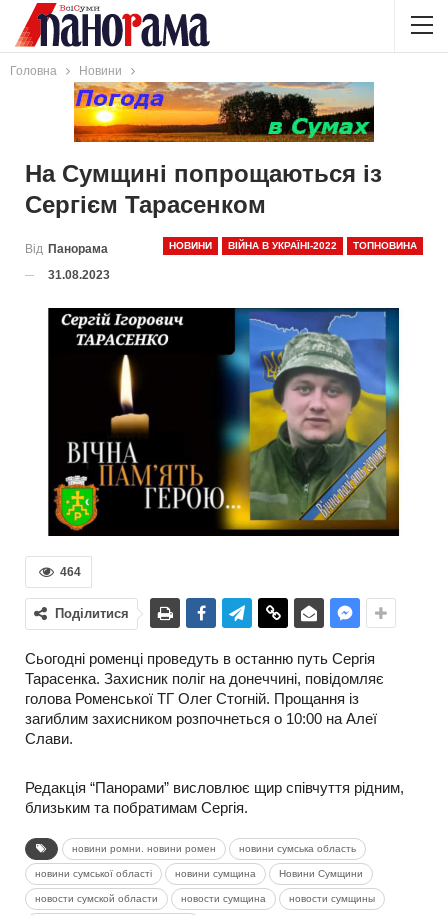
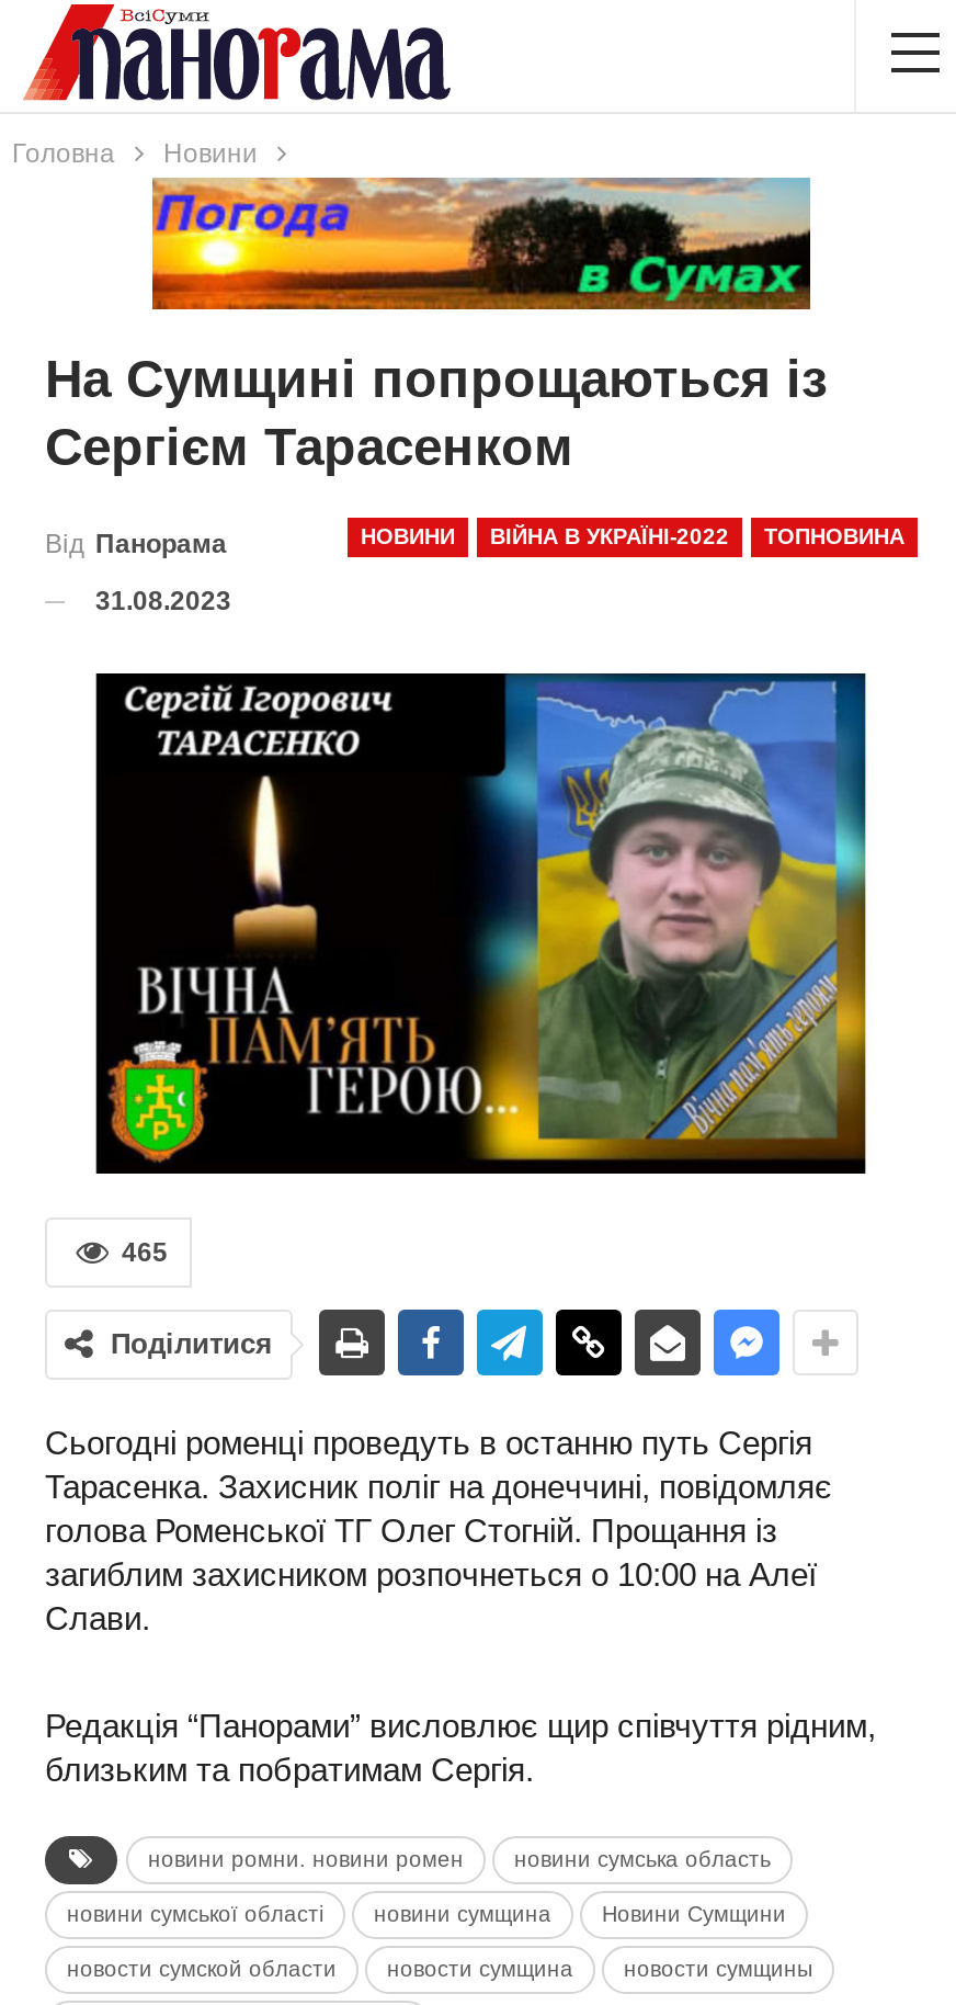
- 464
+ 465
